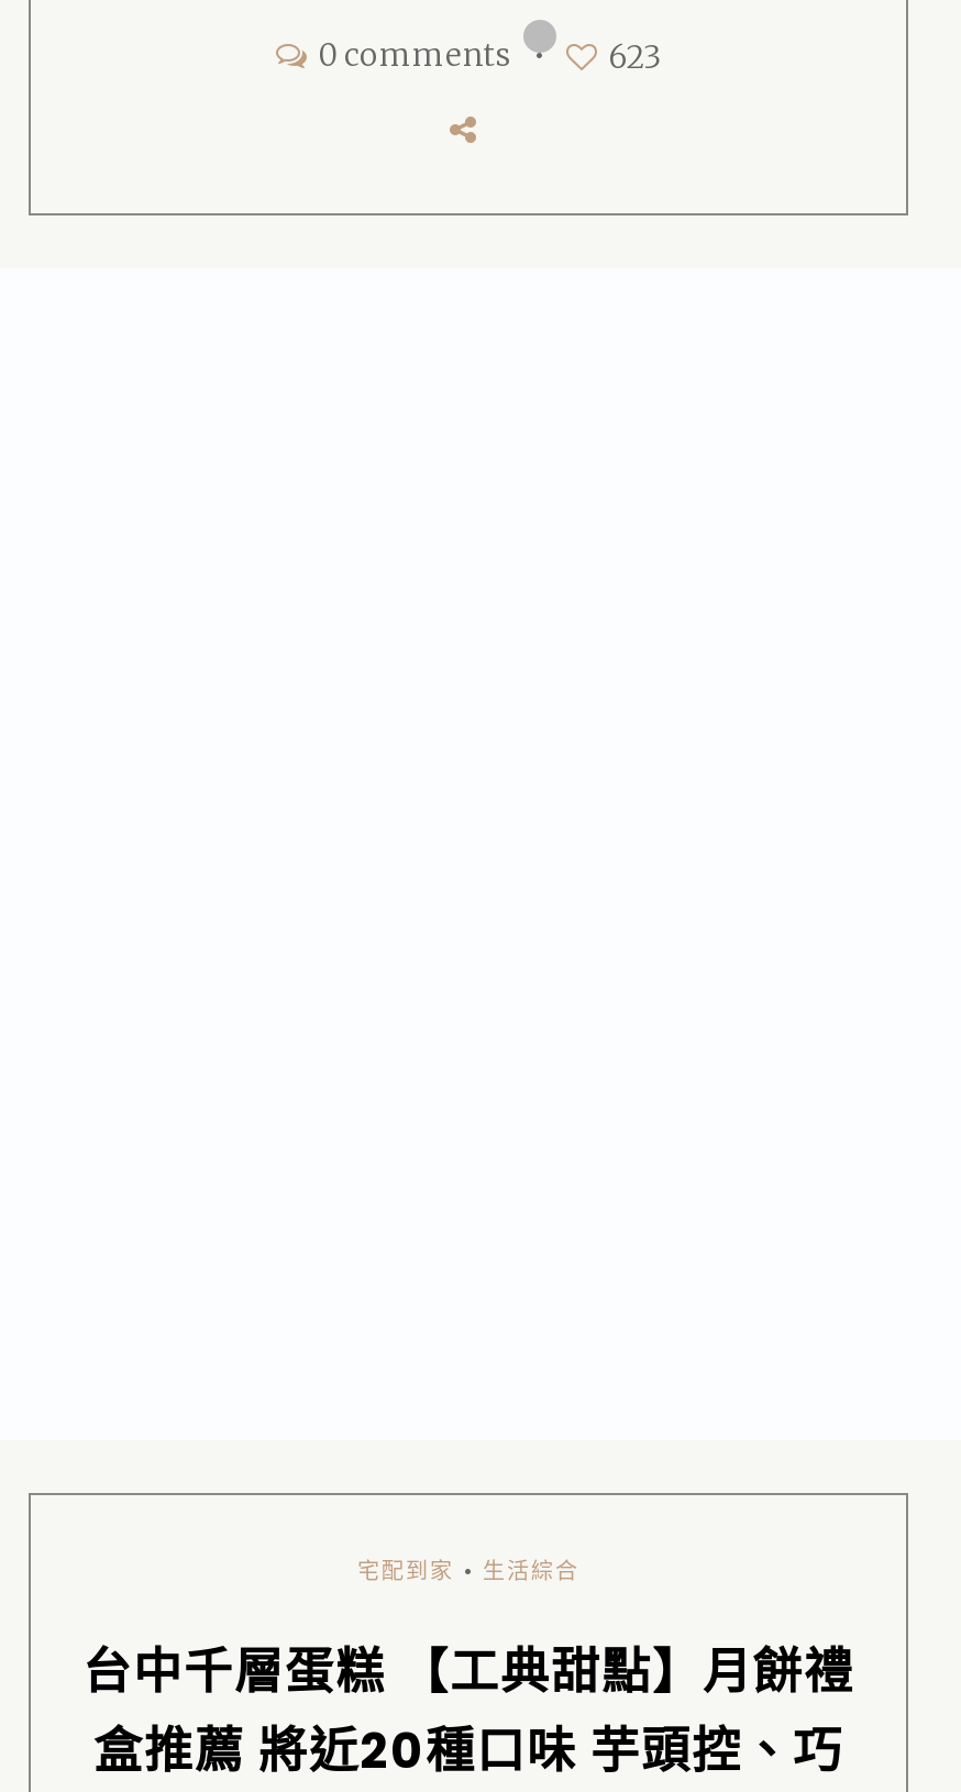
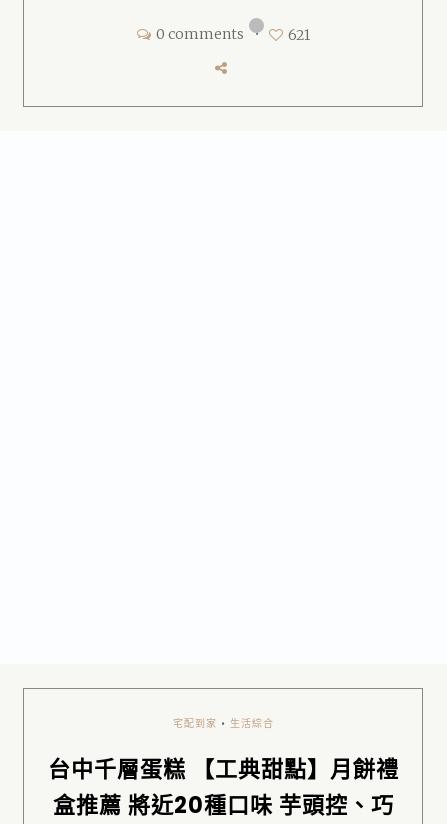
- 0 comments • 623
+ 0 comments • 621
